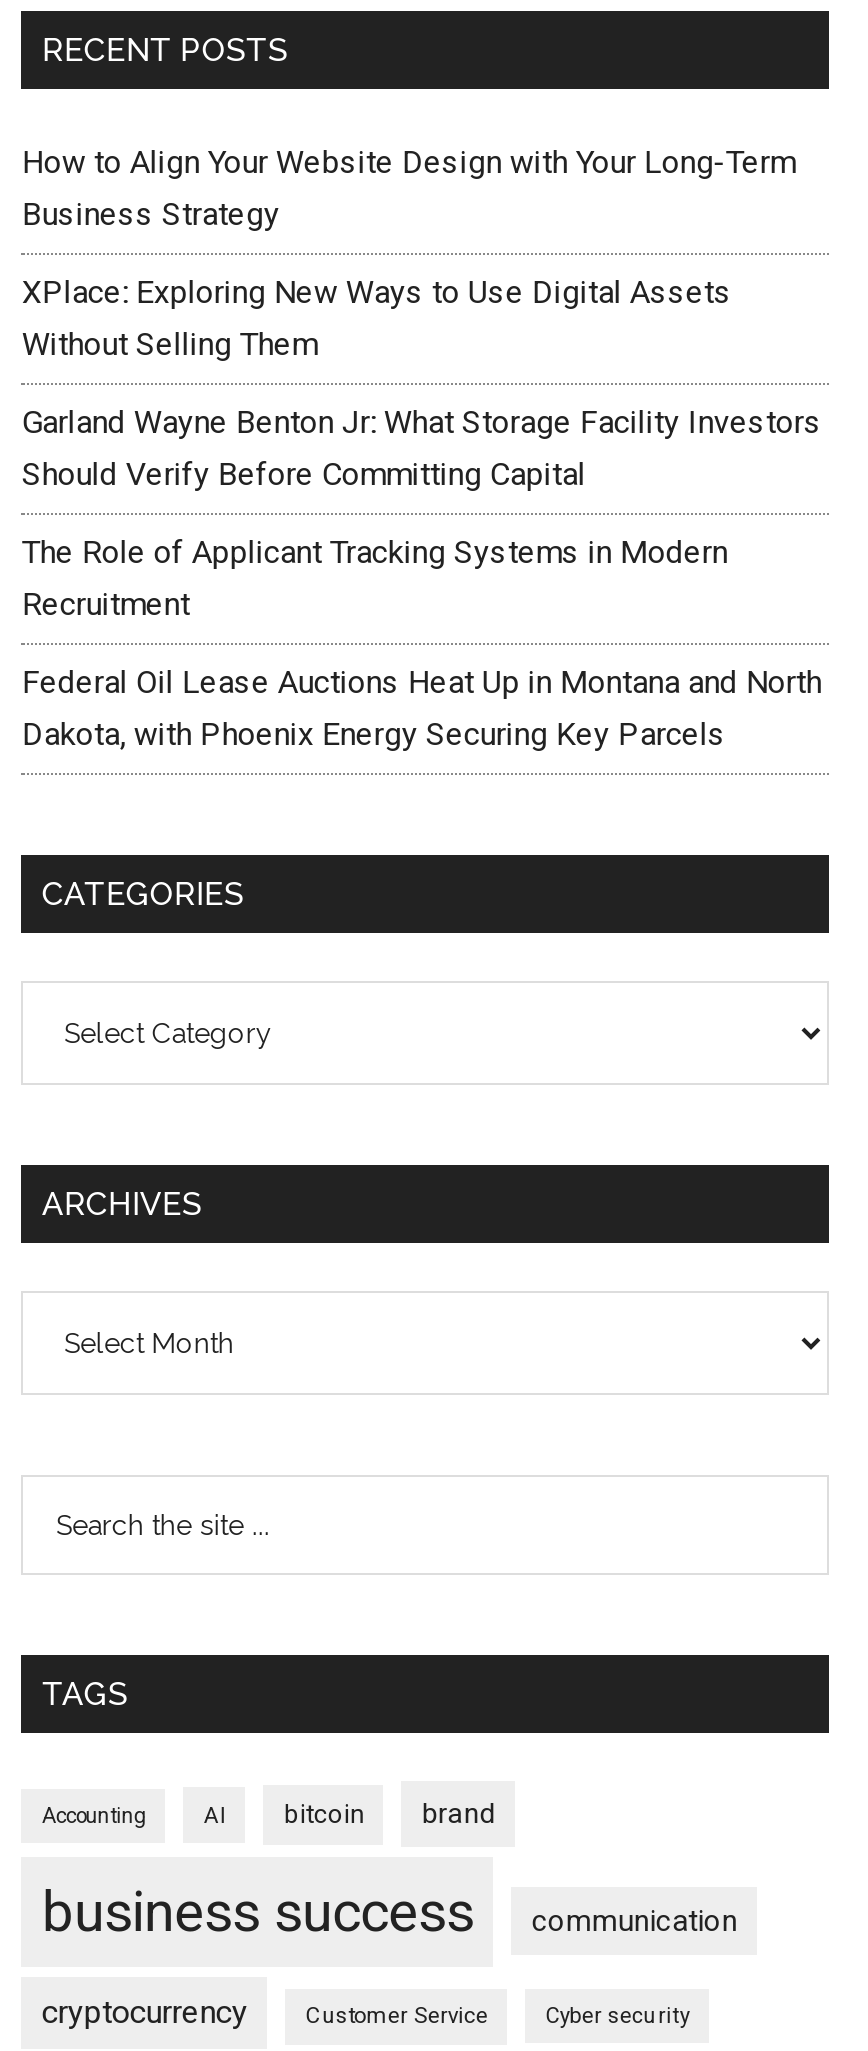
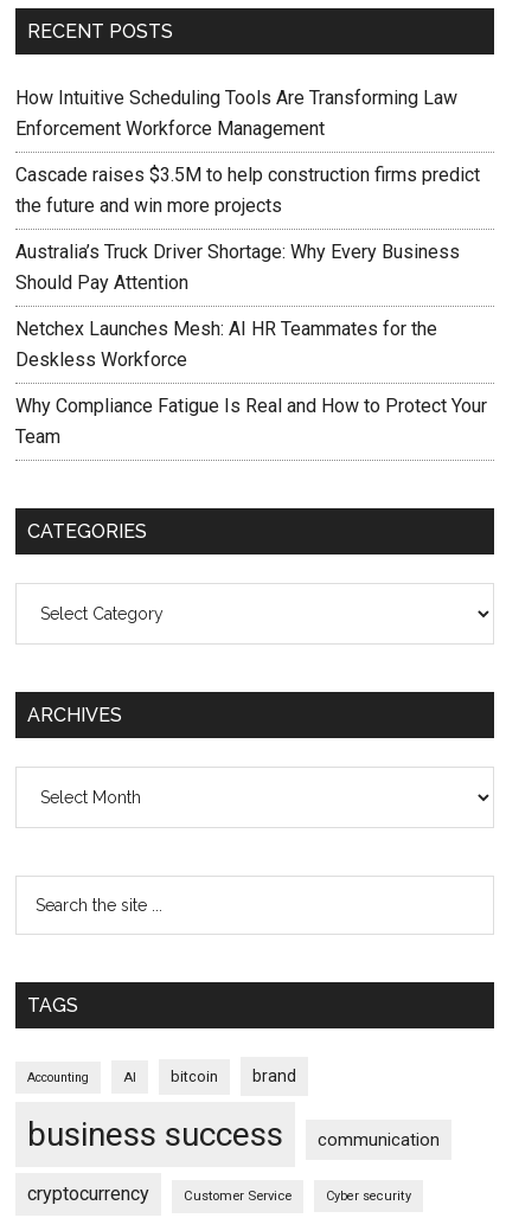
- How to Align Your Website Design with Your Long-Term
- Business Strategy
+ How Intuitive Scheduling Tools Are Transforming Law
+ Enforcement Workforce Management

- XPlace: Exploring New Ways to Use Digital Assets
- Without Selling Them
+ Cascade raises $3.5M to help construction firms predict
+ the future and win more projects

- Garland Wayne Benton Jr: What Storage Facility Investors
- Should Verify Before Committing Capital
+ Australia’s Truck Driver Shortage: Why Every Business
+ Should Pay Attention

- The Role of Applicant Tracking Systems in Modern
- Recruitment
+ Netchex Launches Mesh: AI HR Teammates for the
+ Deskless Workforce

- Federal Oil Lease Auctions Heat Up in Montana and North
- Dakota, with Phoenix Energy Securing Key Parcels
+ Why Compliance Fatigue Is Real and How to Protect Your
+ Team
